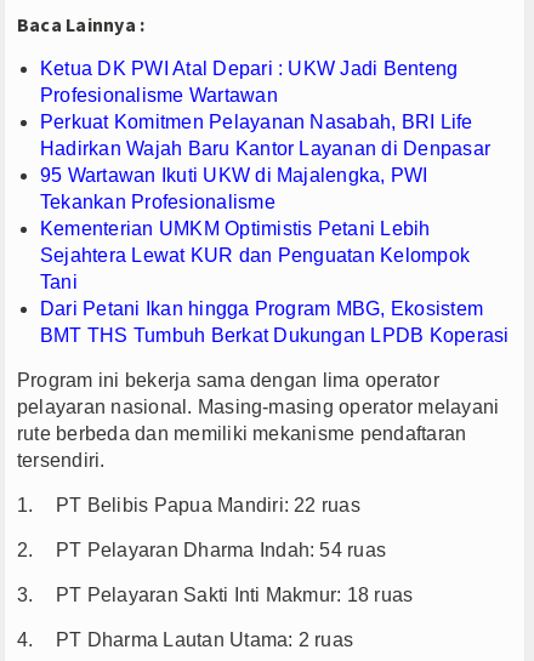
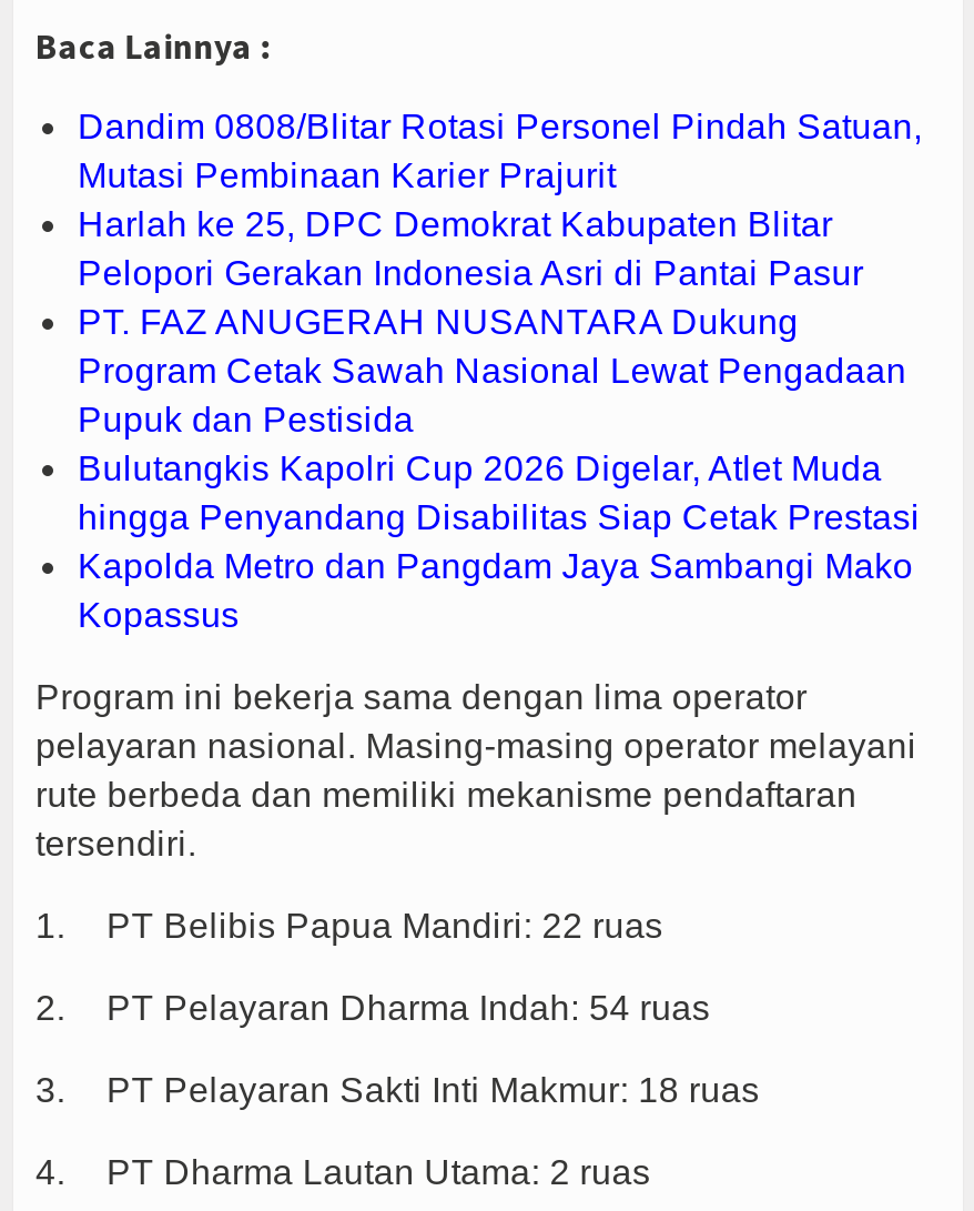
- Ketua DK PWI Atal Depari : UKW Jadi Benteng
- Profesionalisme Wartawan
- Perkuat Komitmen Pelayanan Nasabah, BRI Life
- Hadirkan Wajah Baru Kantor Layanan di Denpasar
- 95 Wartawan Ikuti UKW di Majalengka, PWI
- Tekankan Profesionalisme
- Kementerian UMKM Optimistis Petani Lebih
- Sejahtera Lewat KUR dan Penguatan Kelompok
- Tani
- Dari Petani Ikan hingga Program MBG, Ekosistem
- BMT THS Tumbuh Berkat Dukungan LPDB Koperasi
+ Dandim 0808/Blitar Rotasi Personel Pindah Satuan,
+ Mutasi Pembinaan Karier Prajurit
+ Harlah ke 25, DPC Demokrat Kabupaten Blitar
+ Pelopori Gerakan Indonesia Asri di Pantai Pasur
+ PT. FAZ ANUGERAH NUSANTARA Dukung
+ Program Cetak Sawah Nasional Lewat Pengadaan
+ Pupuk dan Pestisida
+ Bulutangkis Kapolri Cup 2026 Digelar, Atlet Muda
+ hingga Penyandang Disabilitas Siap Cetak Prestasi
+ Kapolda Metro dan Pangdam Jaya Sambangi Mako
+ Kopassus
